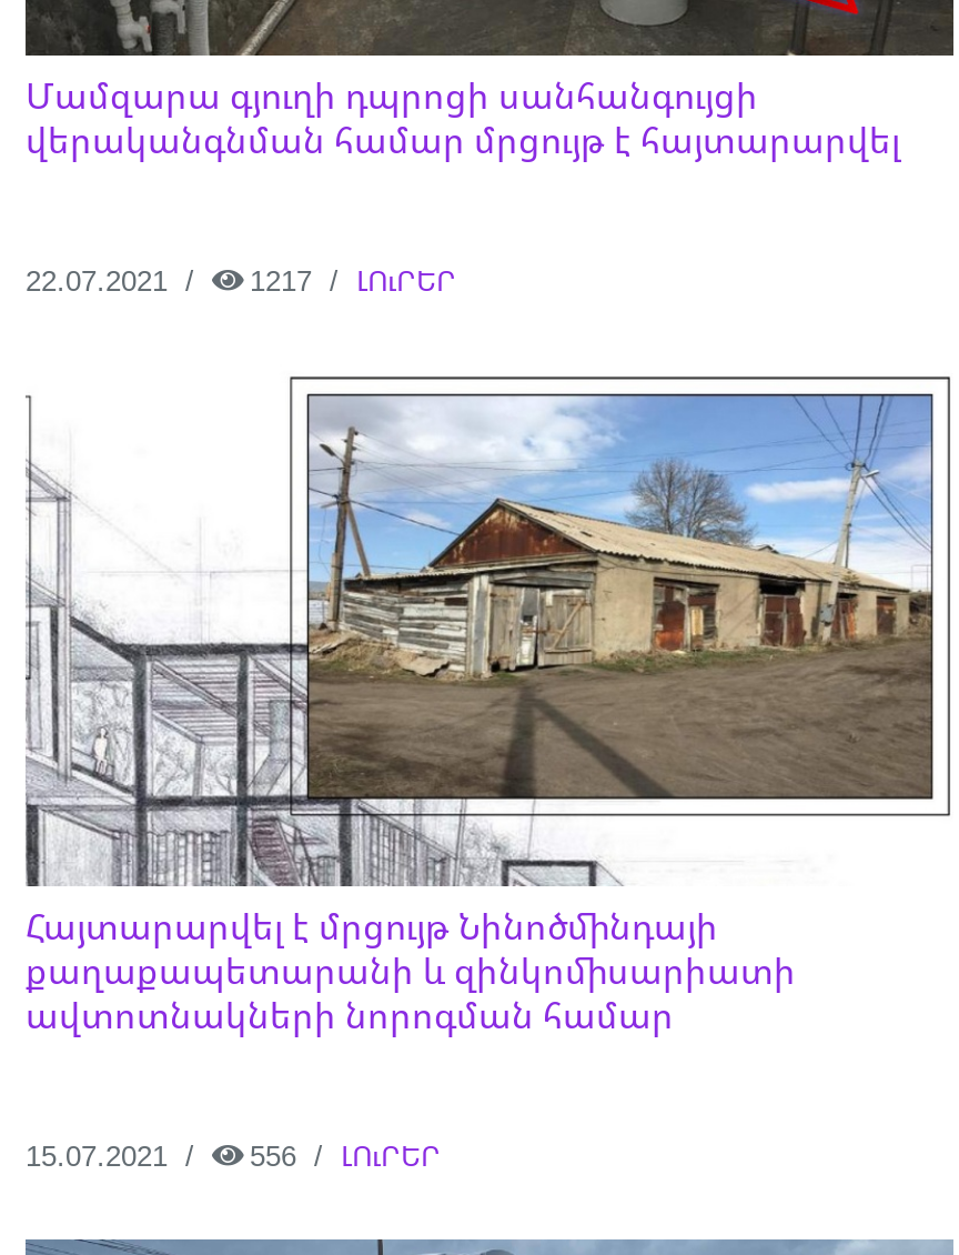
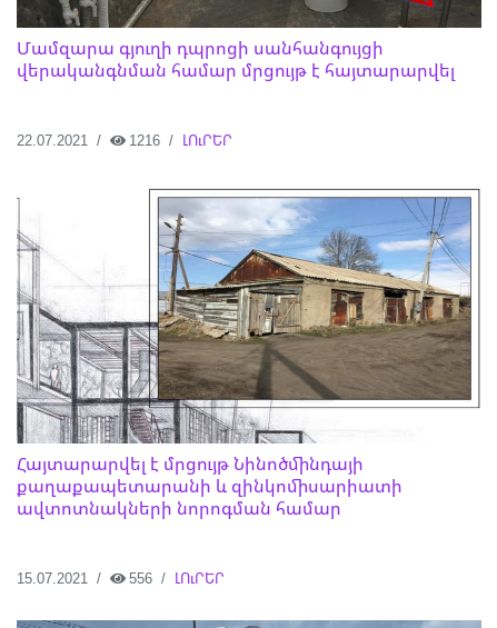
- 22.07.2021 1217 ԼՈւՐԵՐ
+ 22.07.2021 1216 ԼՈւՐԵՐ
